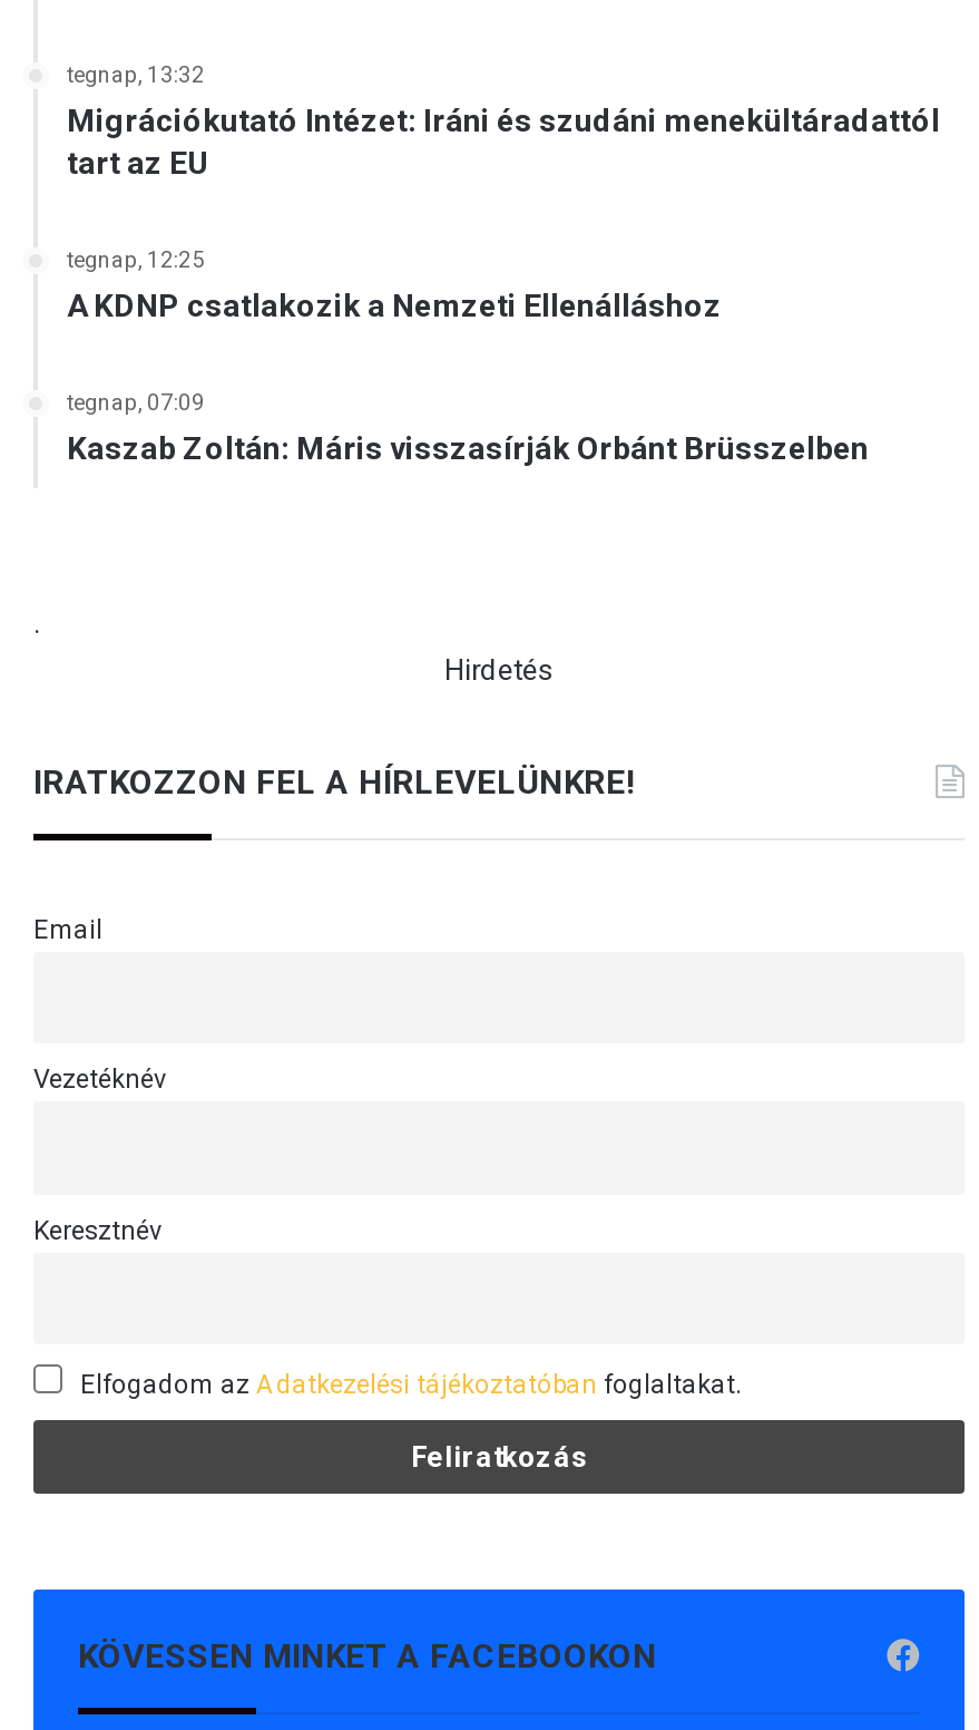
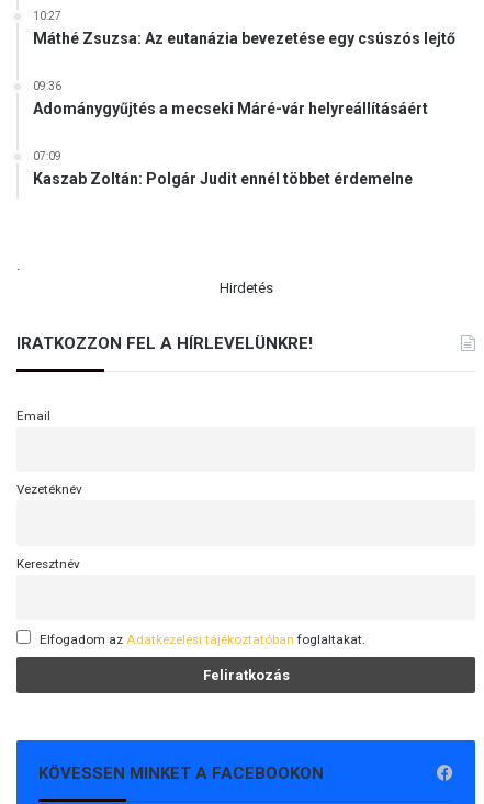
- tegnap, 13:32
- Migrációkutató Intézet: Iráni és szudáni menekültáradattól
- tart az EU
+ 10:27
+ Máthé Zsuzsa: Az eutanázia bevezetése egy csúszós lejtő

- tegnap, 12:25
- A KDNP csatlakozik a Nemzeti Ellenálláshoz
+ 09:36
+ Adománygyűjtés a mecseki Máré-vár helyreállításáért

- tegnap, 07:09
- Kaszab Zoltán: Máris visszasírják Orbánt Brüsszelben
+ 07:09
+ Kaszab Zoltán: Polgár Judit ennél többet érdemelne
